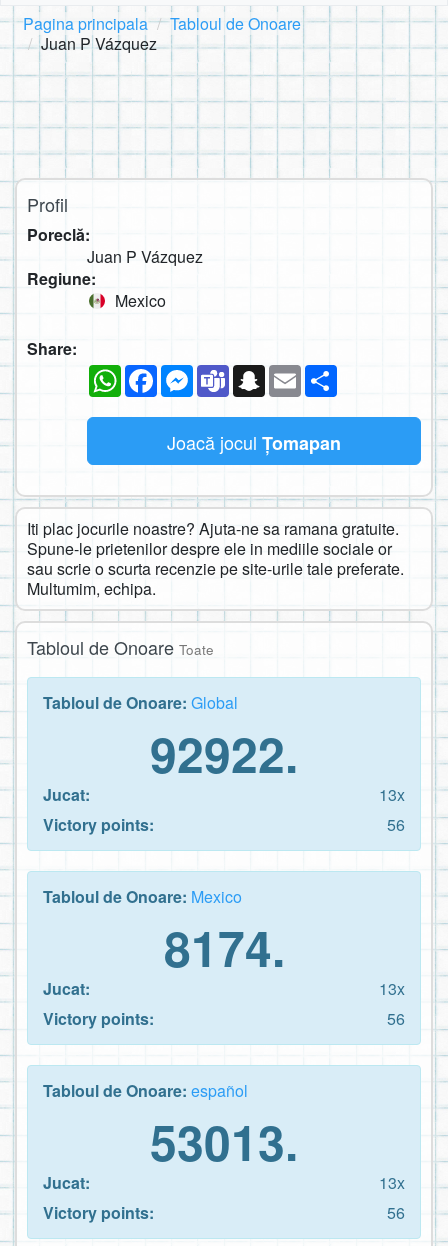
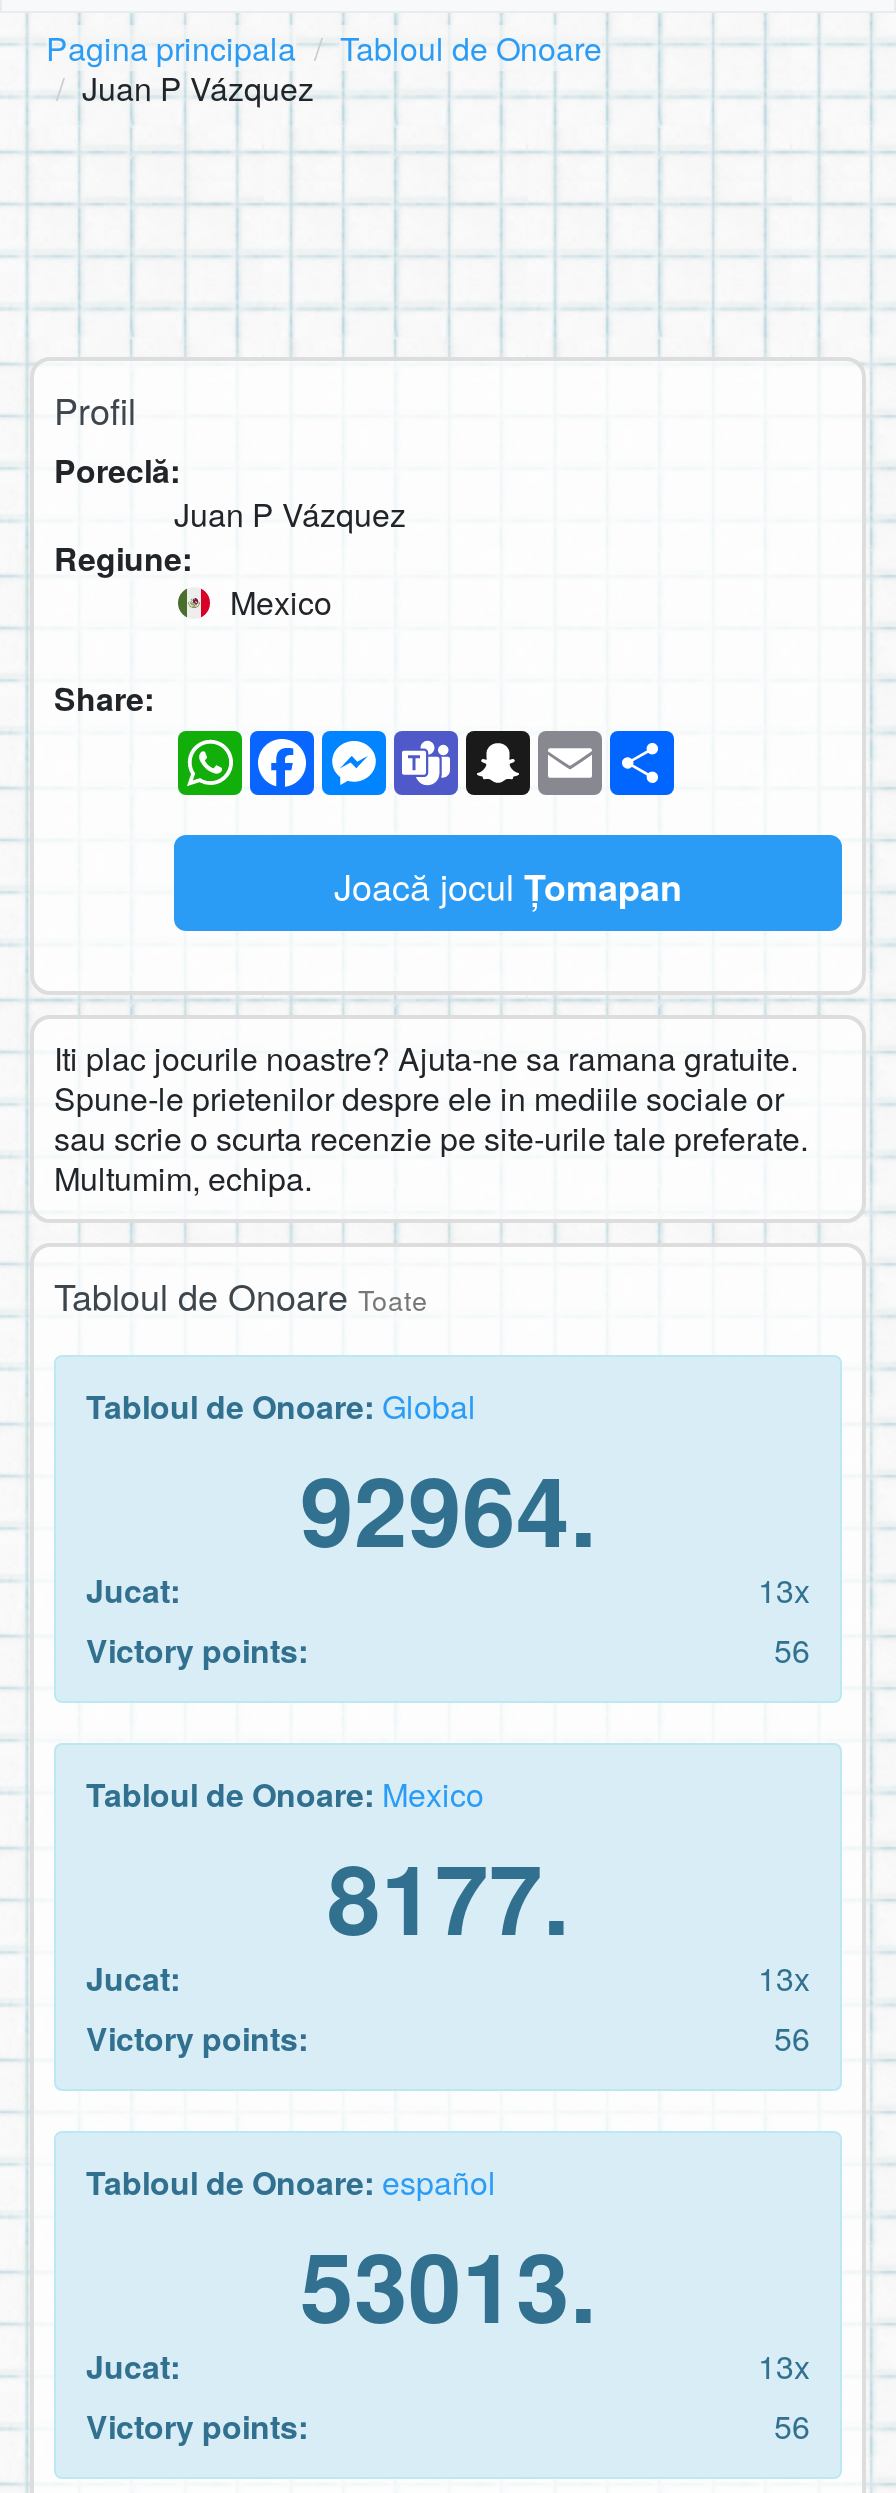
- 92922.
+ 92964.

- 8174.
+ 8177.
